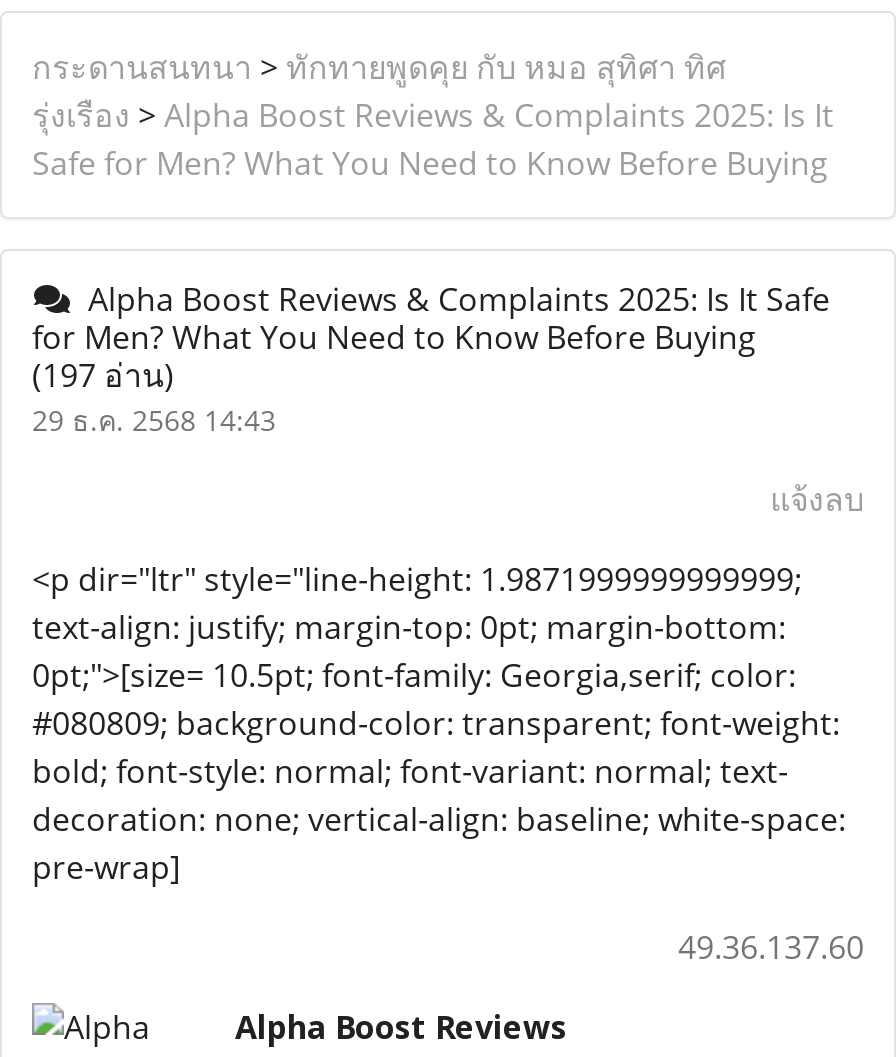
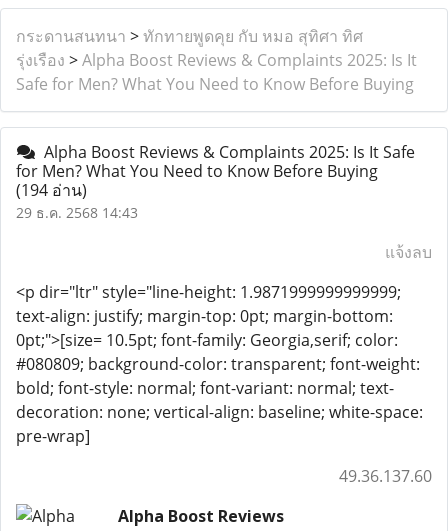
- (197 อ่าน)
+ (194 อ่าน)
